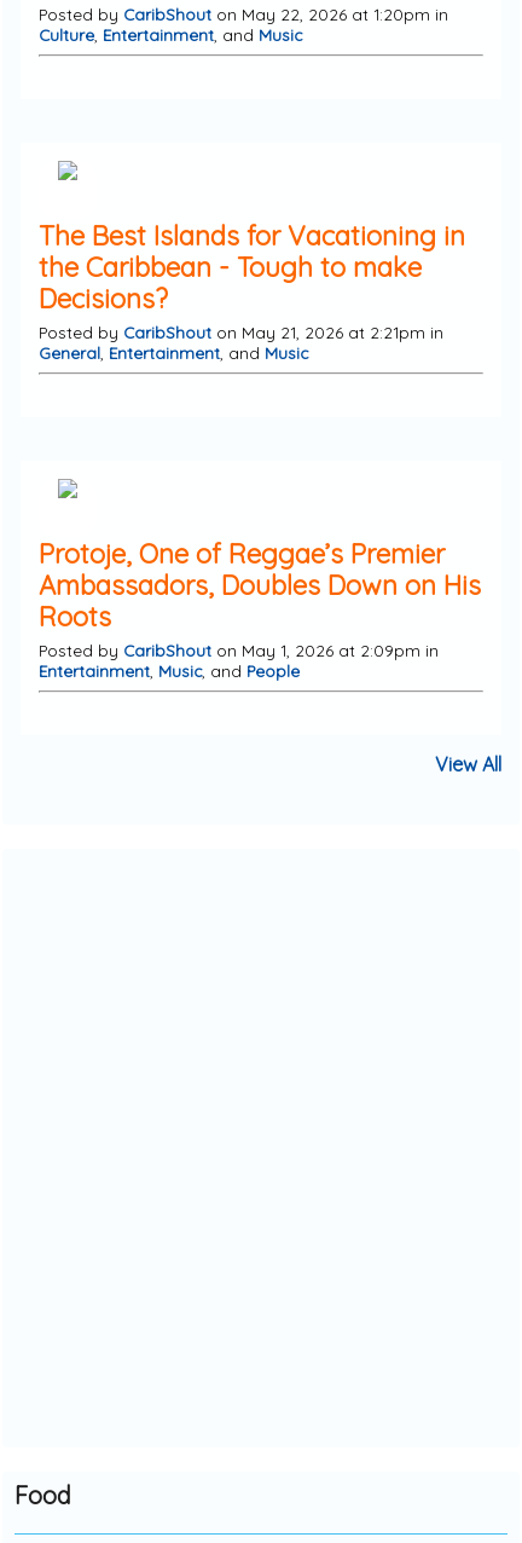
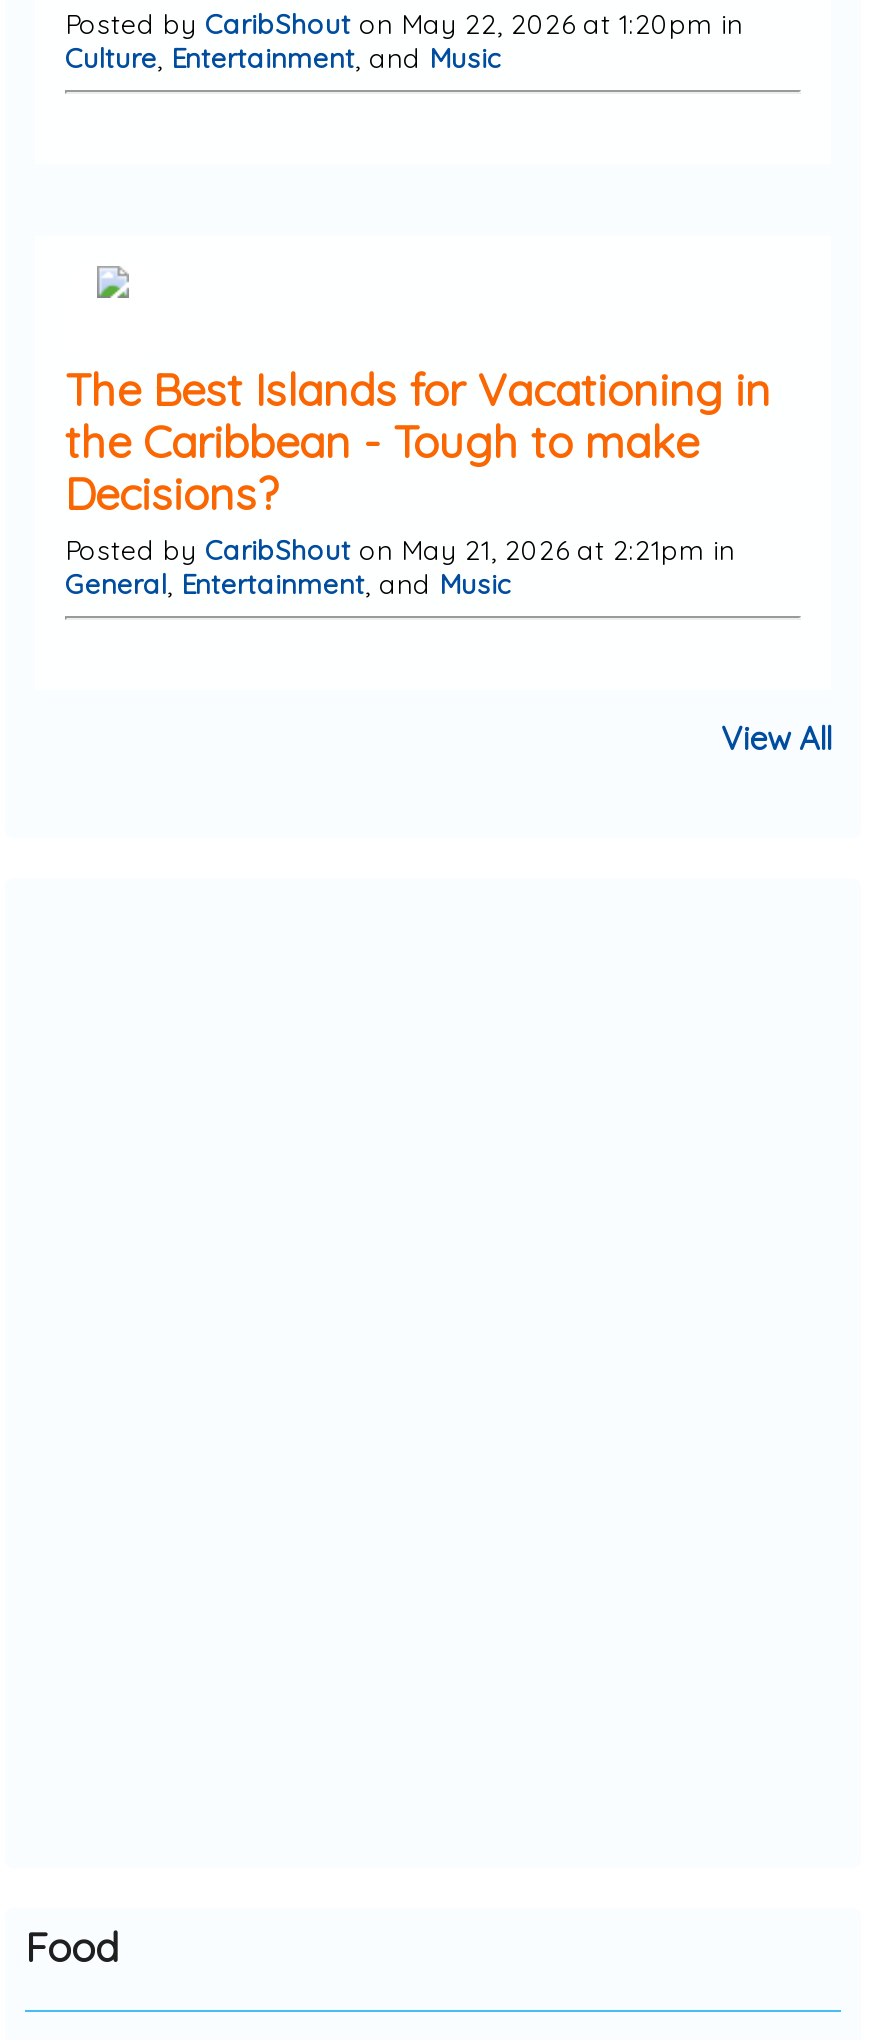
- Protoje, One of Reggae’s Premier
- Ambassadors, Doubles Down on His
- Roots
- Posted by CaribShout on May 1, 2026 at 2:09pm in
- Entertainment, Music, and People
